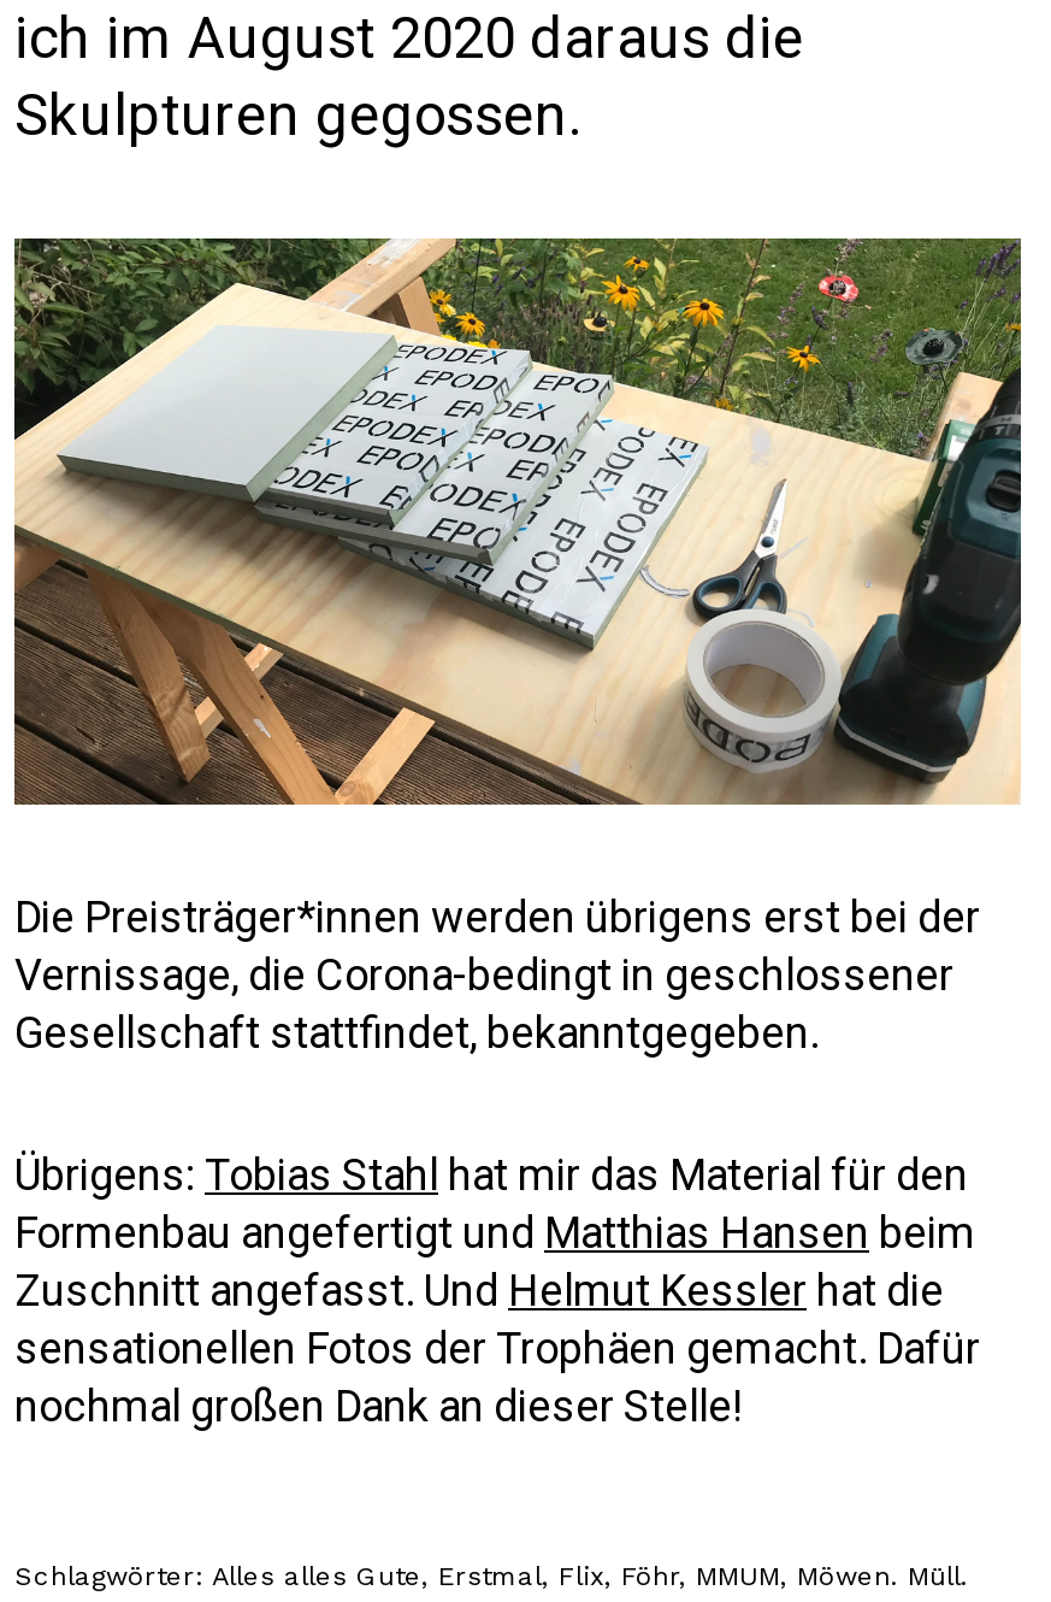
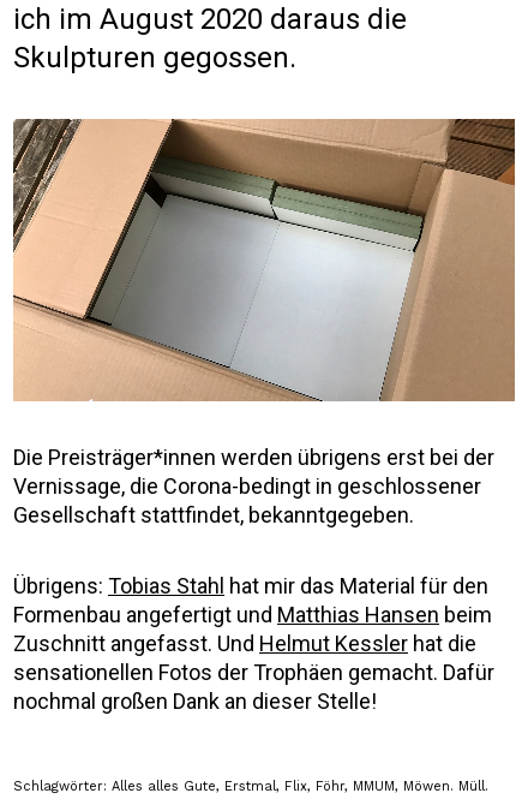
- [image]
+ [image]
